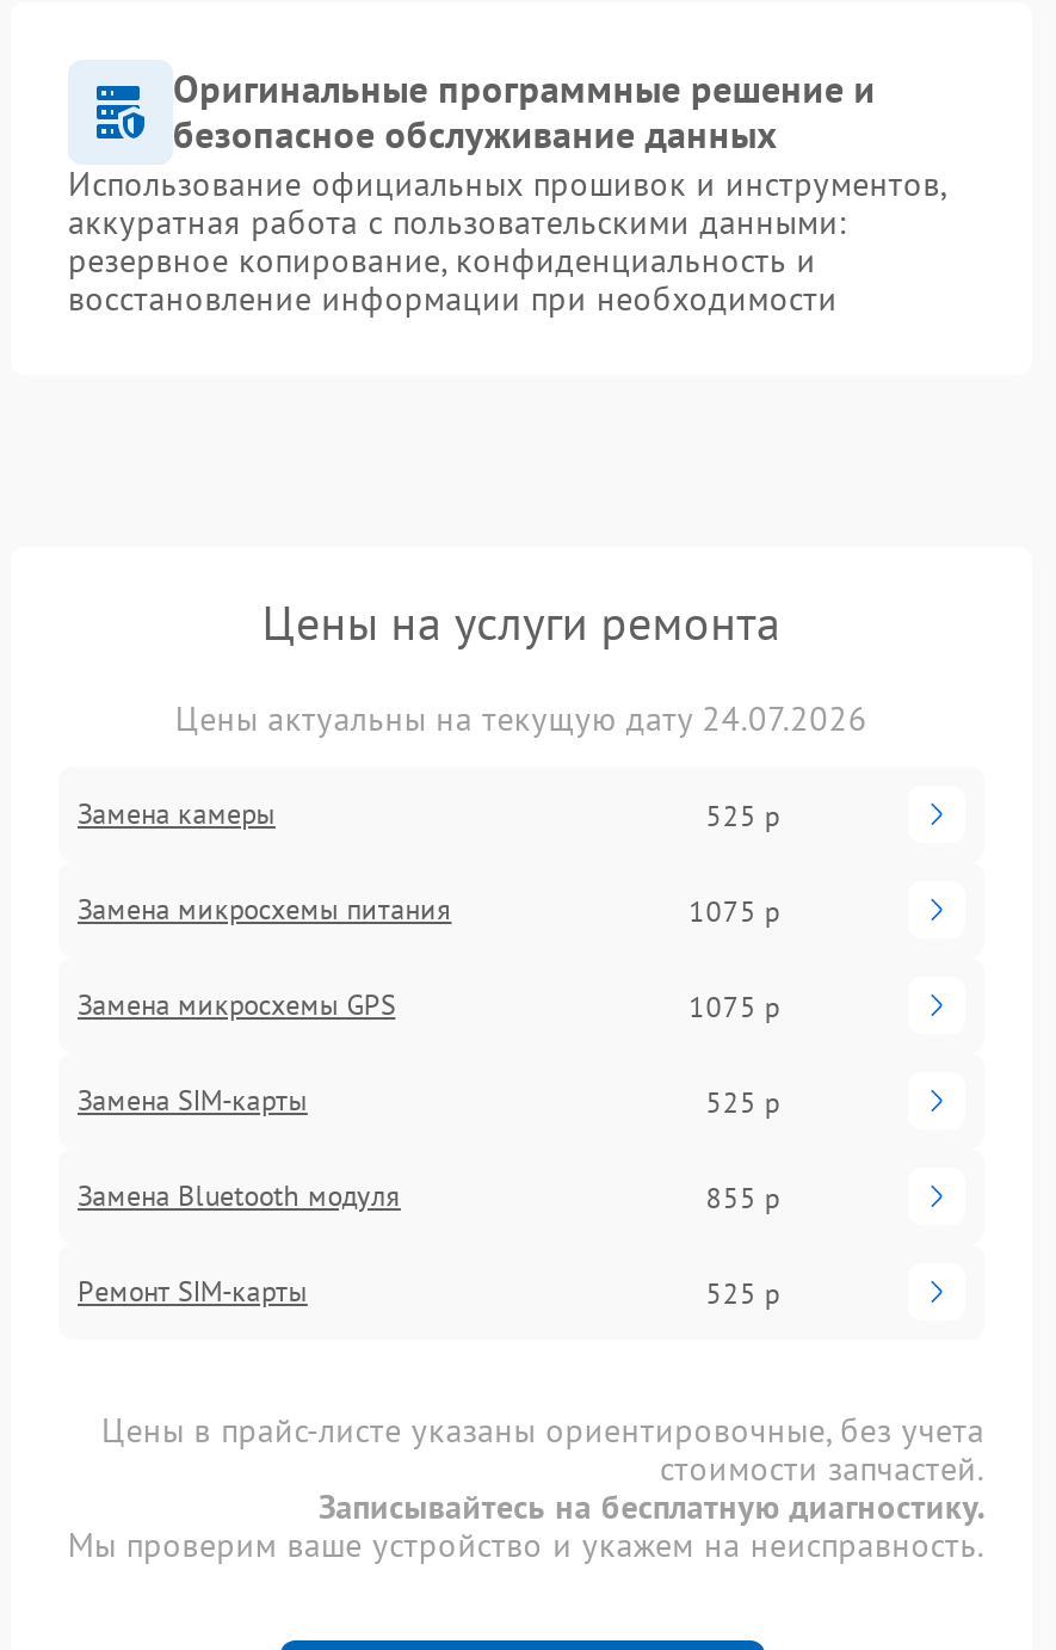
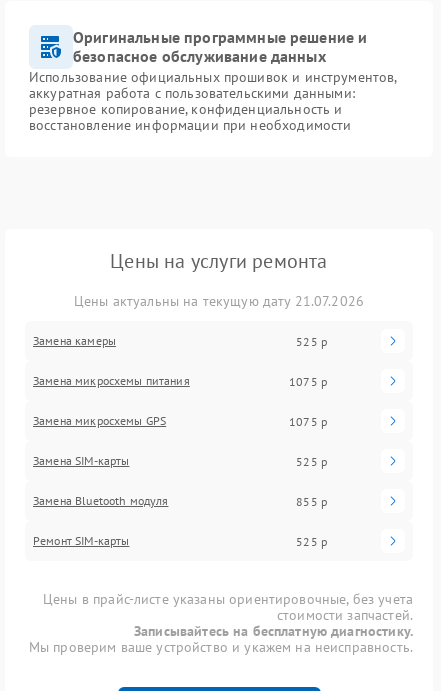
- Цены актуальны на текущую дату 24.07.2026
+ Цены актуальны на текущую дату 21.07.2026
